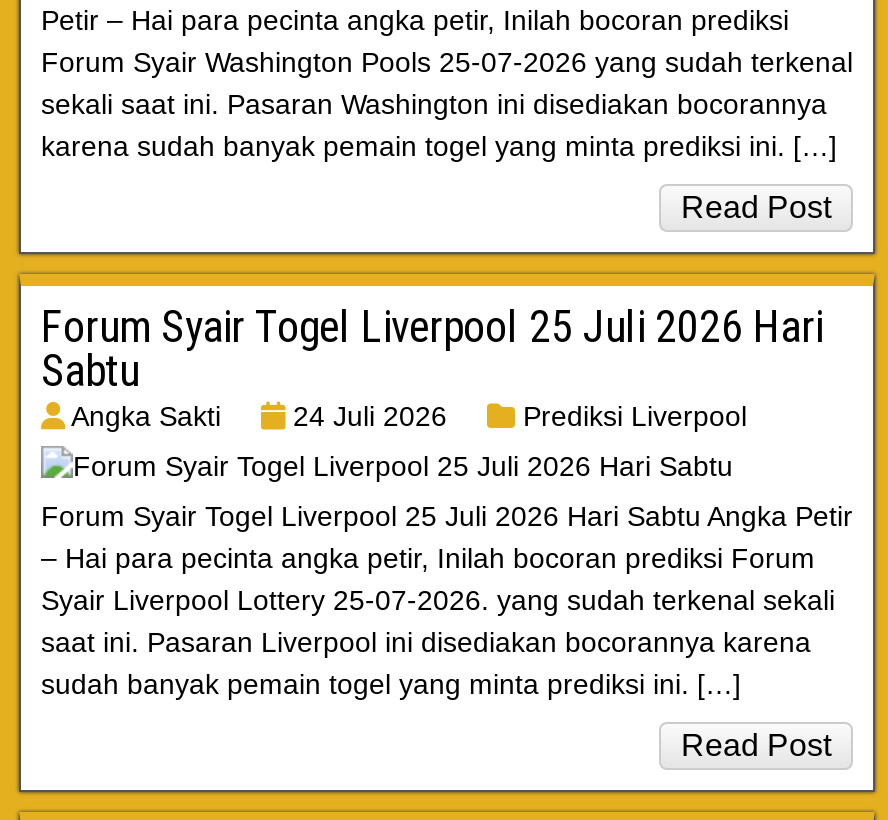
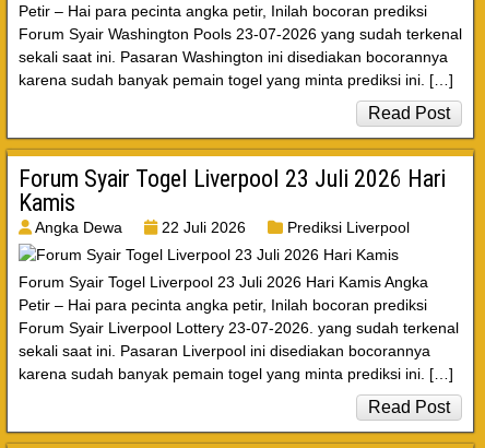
- Forum Syair Washington Pools 25-07-2026 yang sudah terkenal
+ Forum Syair Washington Pools 23-07-2026 yang sudah terkenal

- Forum Syair Togel Liverpool 25 Juli 2026 Hari
- Sabtu
- Angka Sakti
- 24 Juli 2026
+ Forum Syair Togel Liverpool 23 Juli 2026 Hari
+ Kamis
+ Angka Dewa
+ 22 Juli 2026

- Forum Syair Togel Liverpool 25 Juli 2026 Hari Sabtu Angka Petir
- – Hai para pecinta angka petir, Inilah bocoran prediksi Forum
- Syair Liverpool Lottery 25-07-2026. yang sudah terkenal sekali
- saat ini. Pasaran Liverpool ini disediakan bocorannya karena
- sudah banyak pemain togel yang minta prediksi ini. […]
+ Forum Syair Togel Liverpool 23 Juli 2026 Hari Kamis Angka
+ Petir – Hai para pecinta angka petir, Inilah bocoran prediksi
+ Forum Syair Liverpool Lottery 23-07-2026. yang sudah terkenal
+ sekali saat ini. Pasaran Liverpool ini disediakan bocorannya
+ karena sudah banyak pemain togel yang minta prediksi ini. […]
